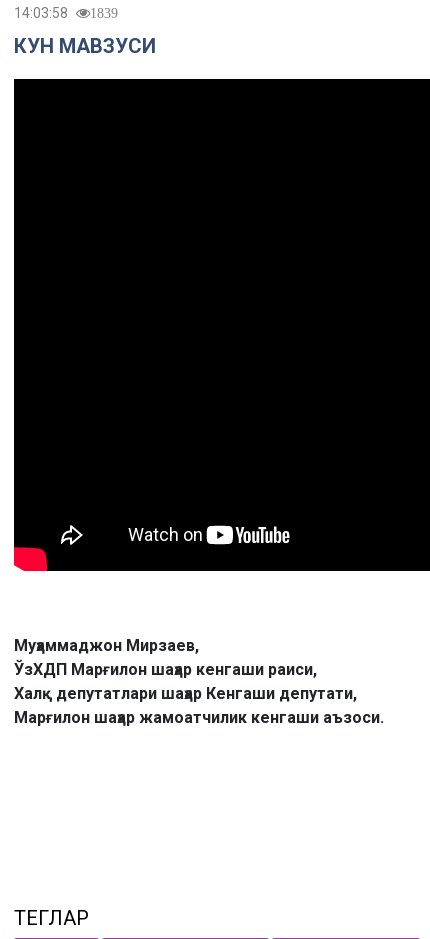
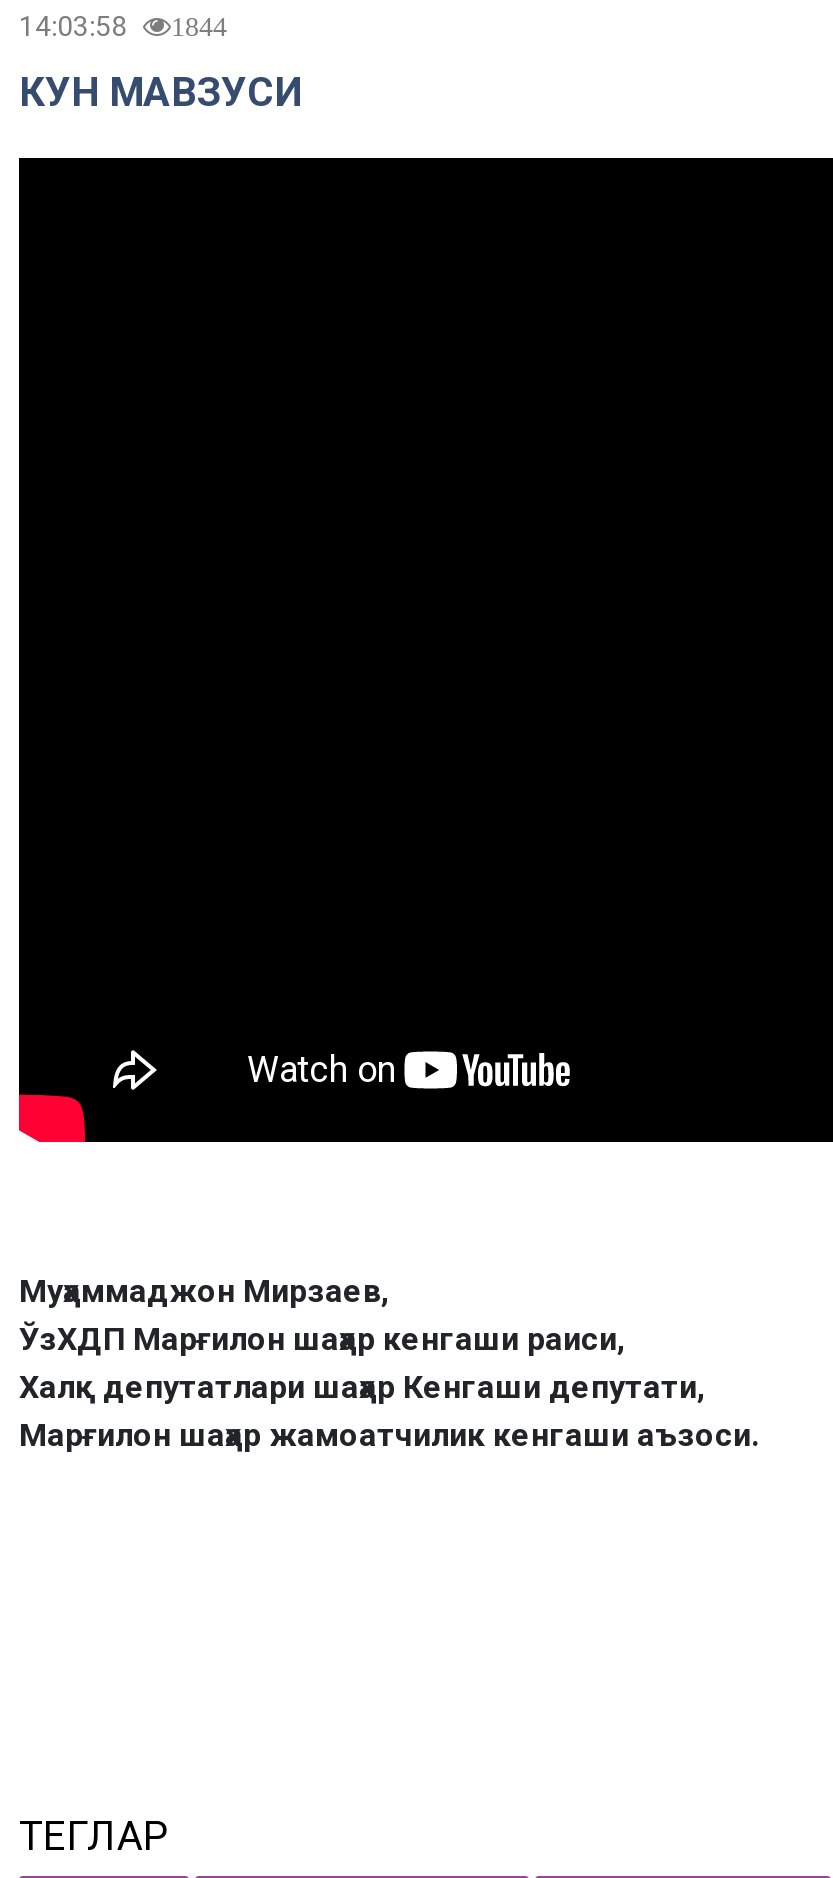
- 14:03:58 1839
+ 14:03:58 1844
